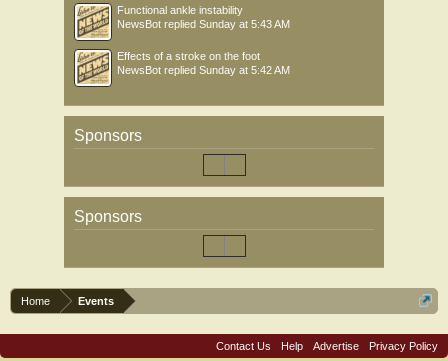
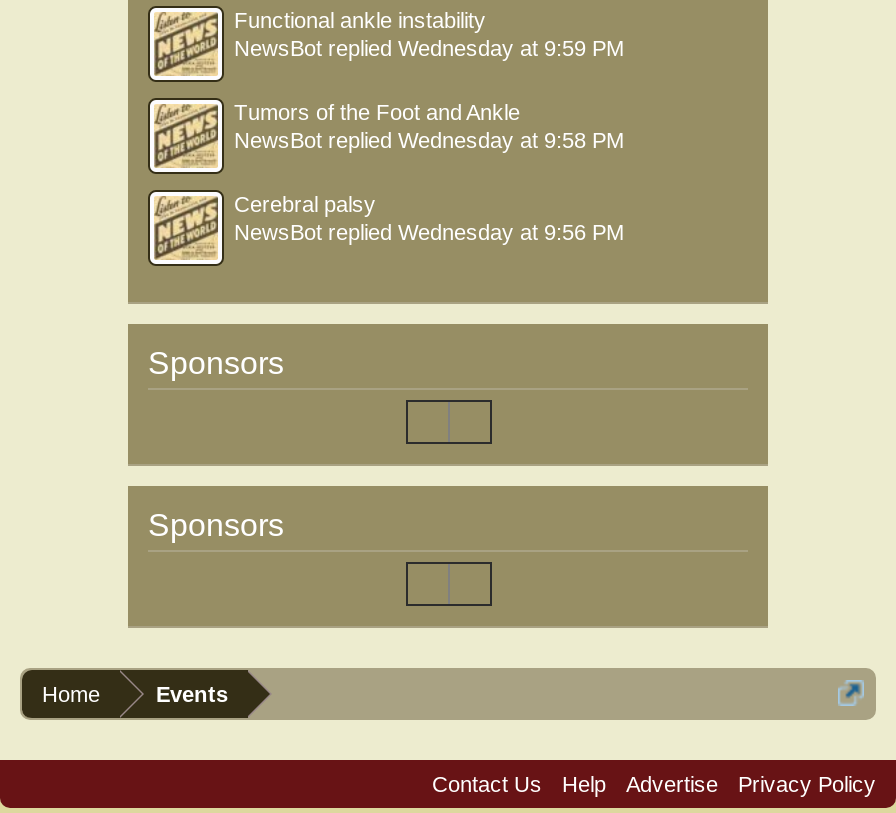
- NewsBot replied Sunday at 5:43 AM
- Effects of a stroke on the foot
- NewsBot replied Sunday at 5:42 AM
+ NewsBot replied Wednesday at 9:59 PM
+ Tumors of the Foot and Ankle
+ NewsBot replied Wednesday at 9:58 PM
+ Cerebral palsy
+ NewsBot replied Wednesday at 9:56 PM
